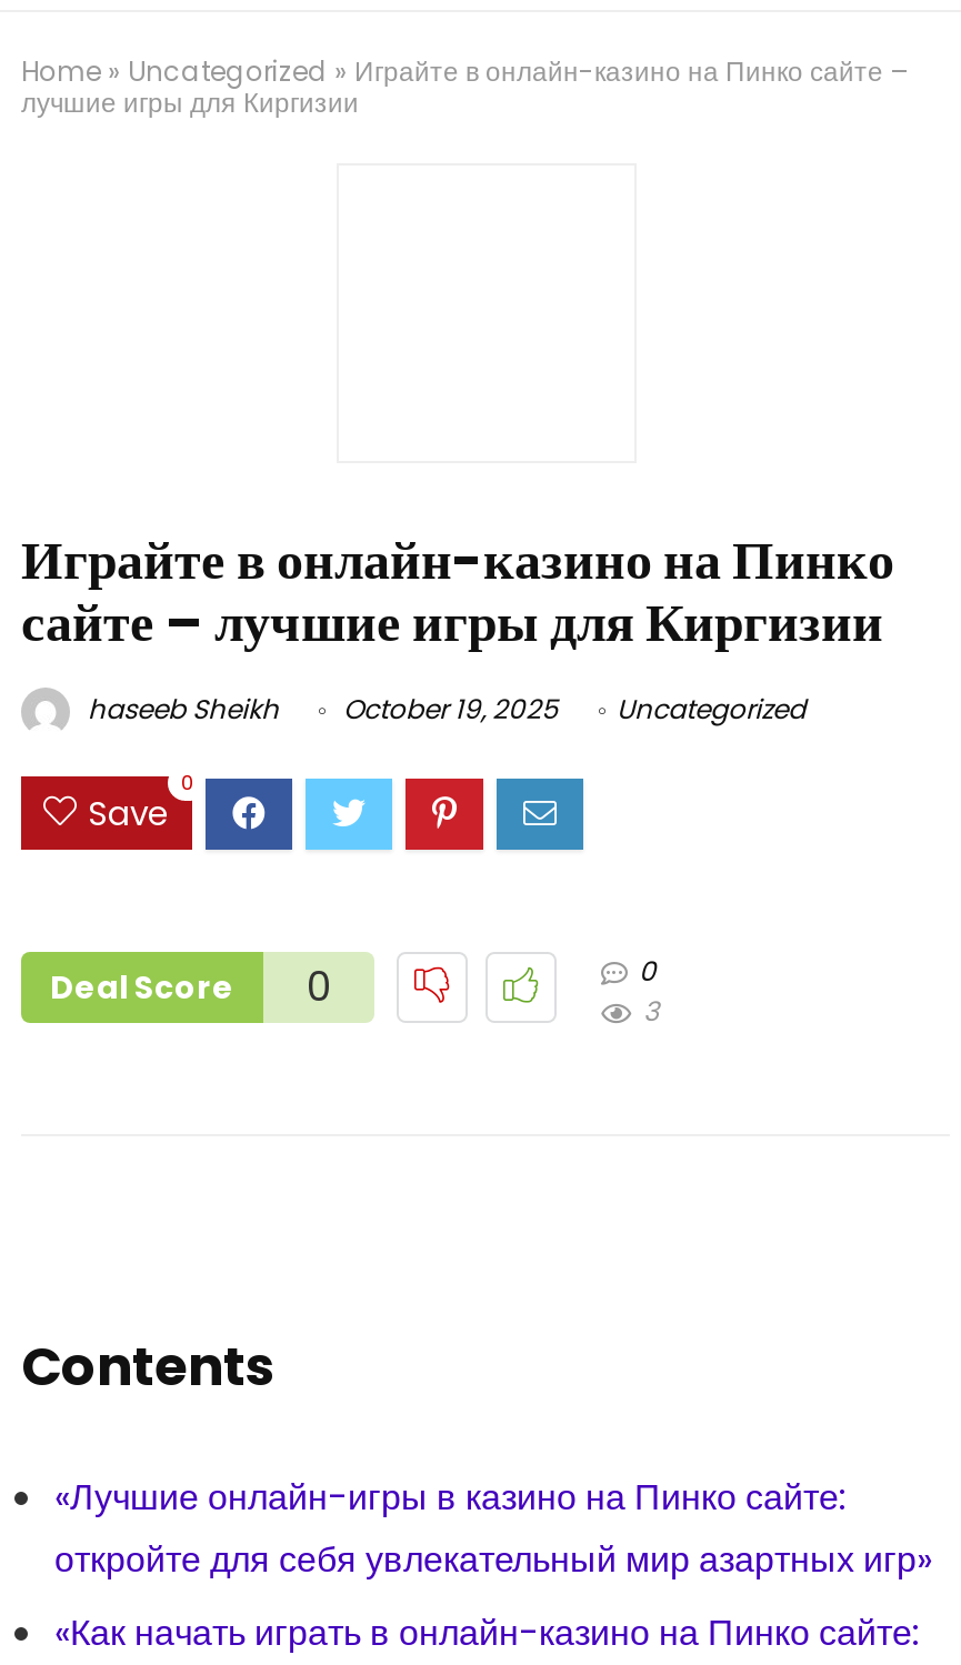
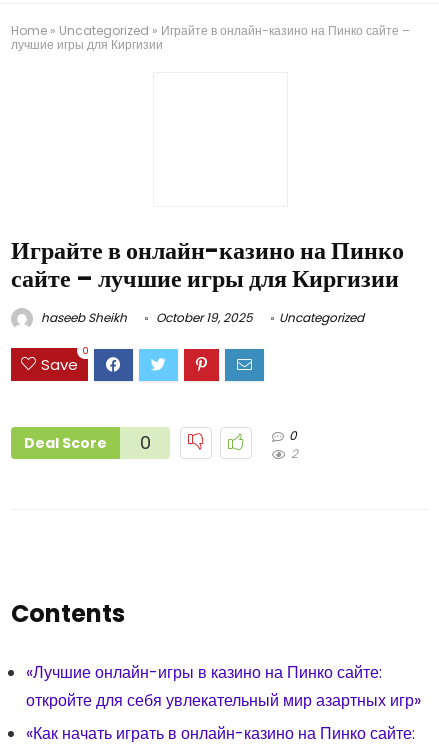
- 3
+ 2
